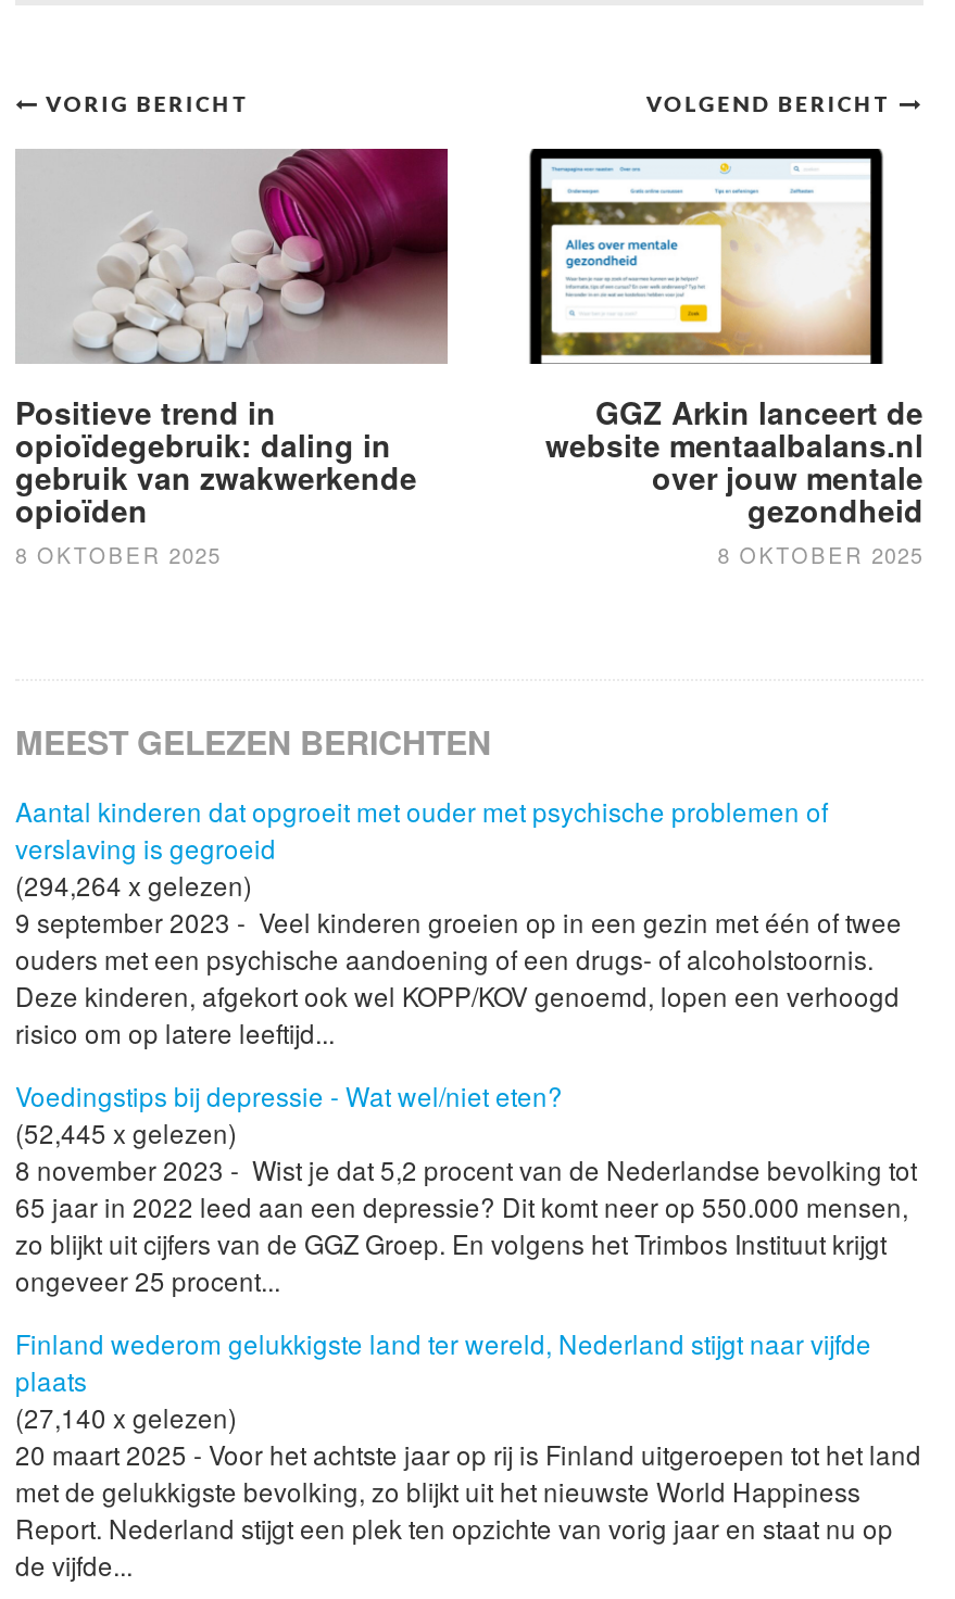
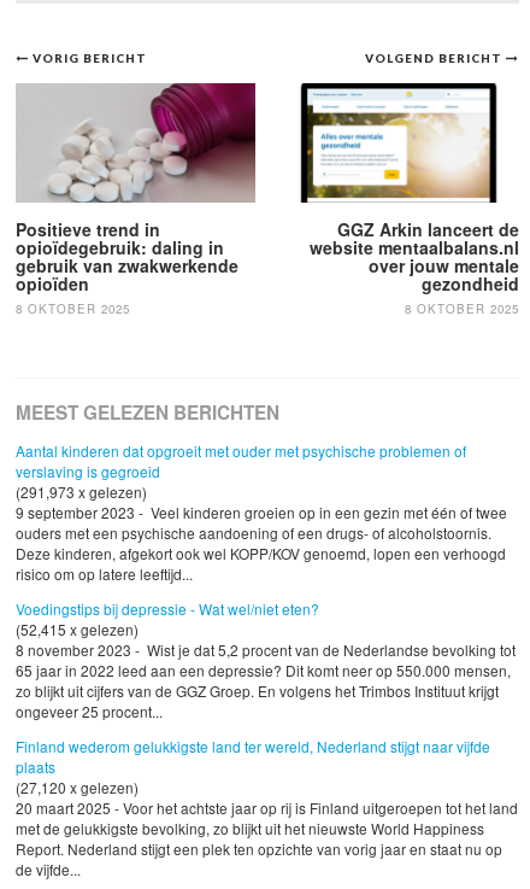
- (294,264 x gelezen)
+ (291,973 x gelezen)

- (52,445 x gelezen)
+ (52,415 x gelezen)

- (27,140 x gelezen)
+ (27,120 x gelezen)
